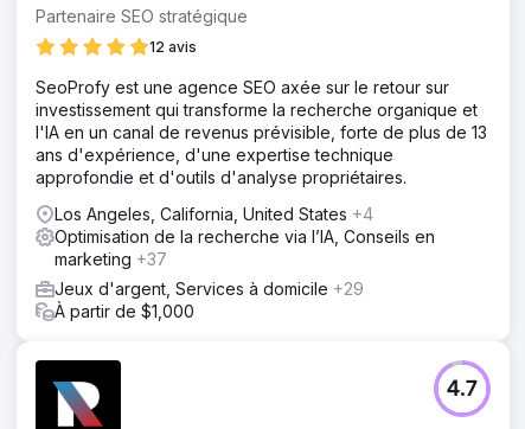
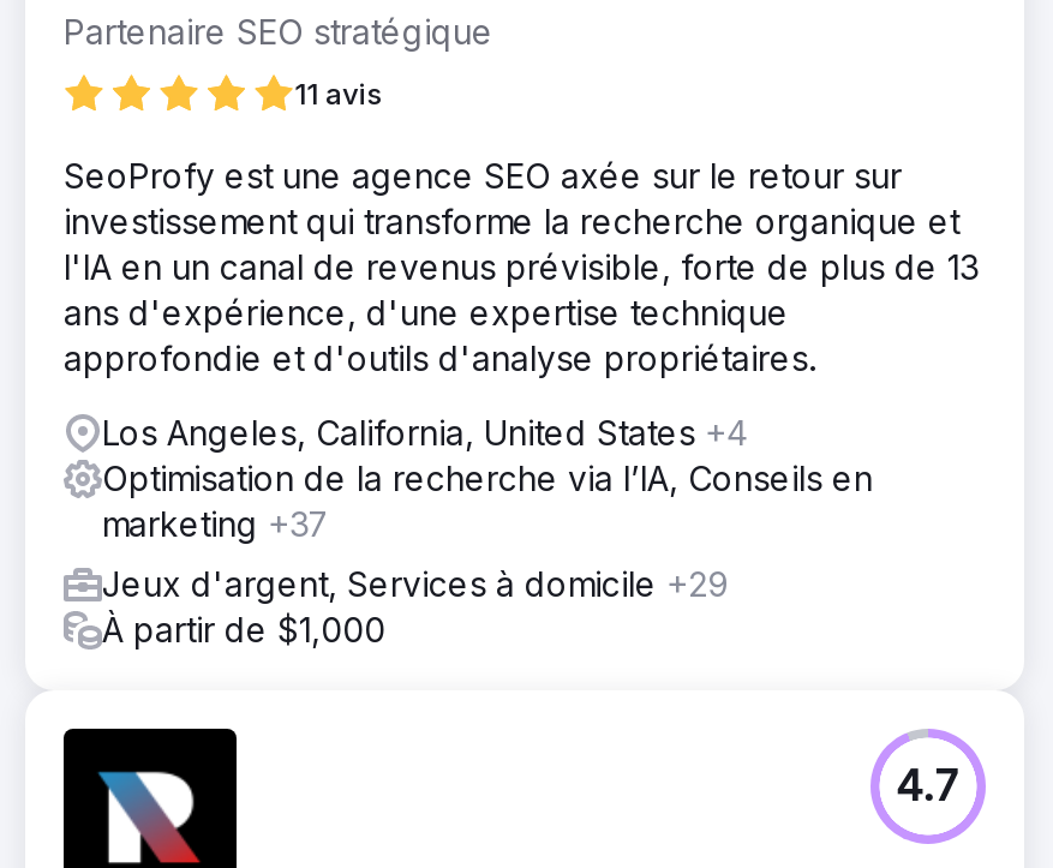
- 12 avis
+ 11 avis
